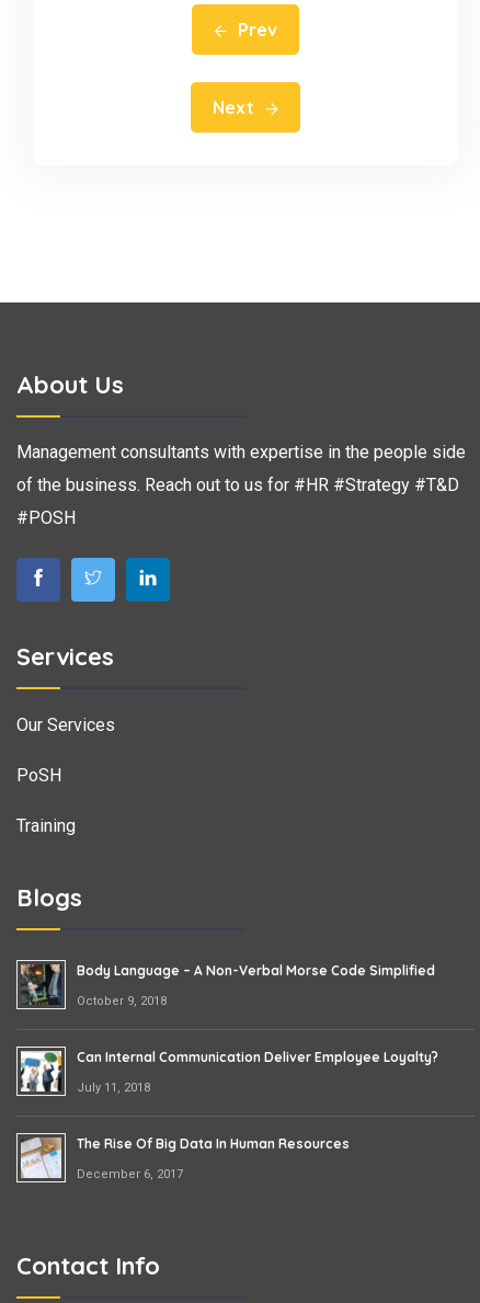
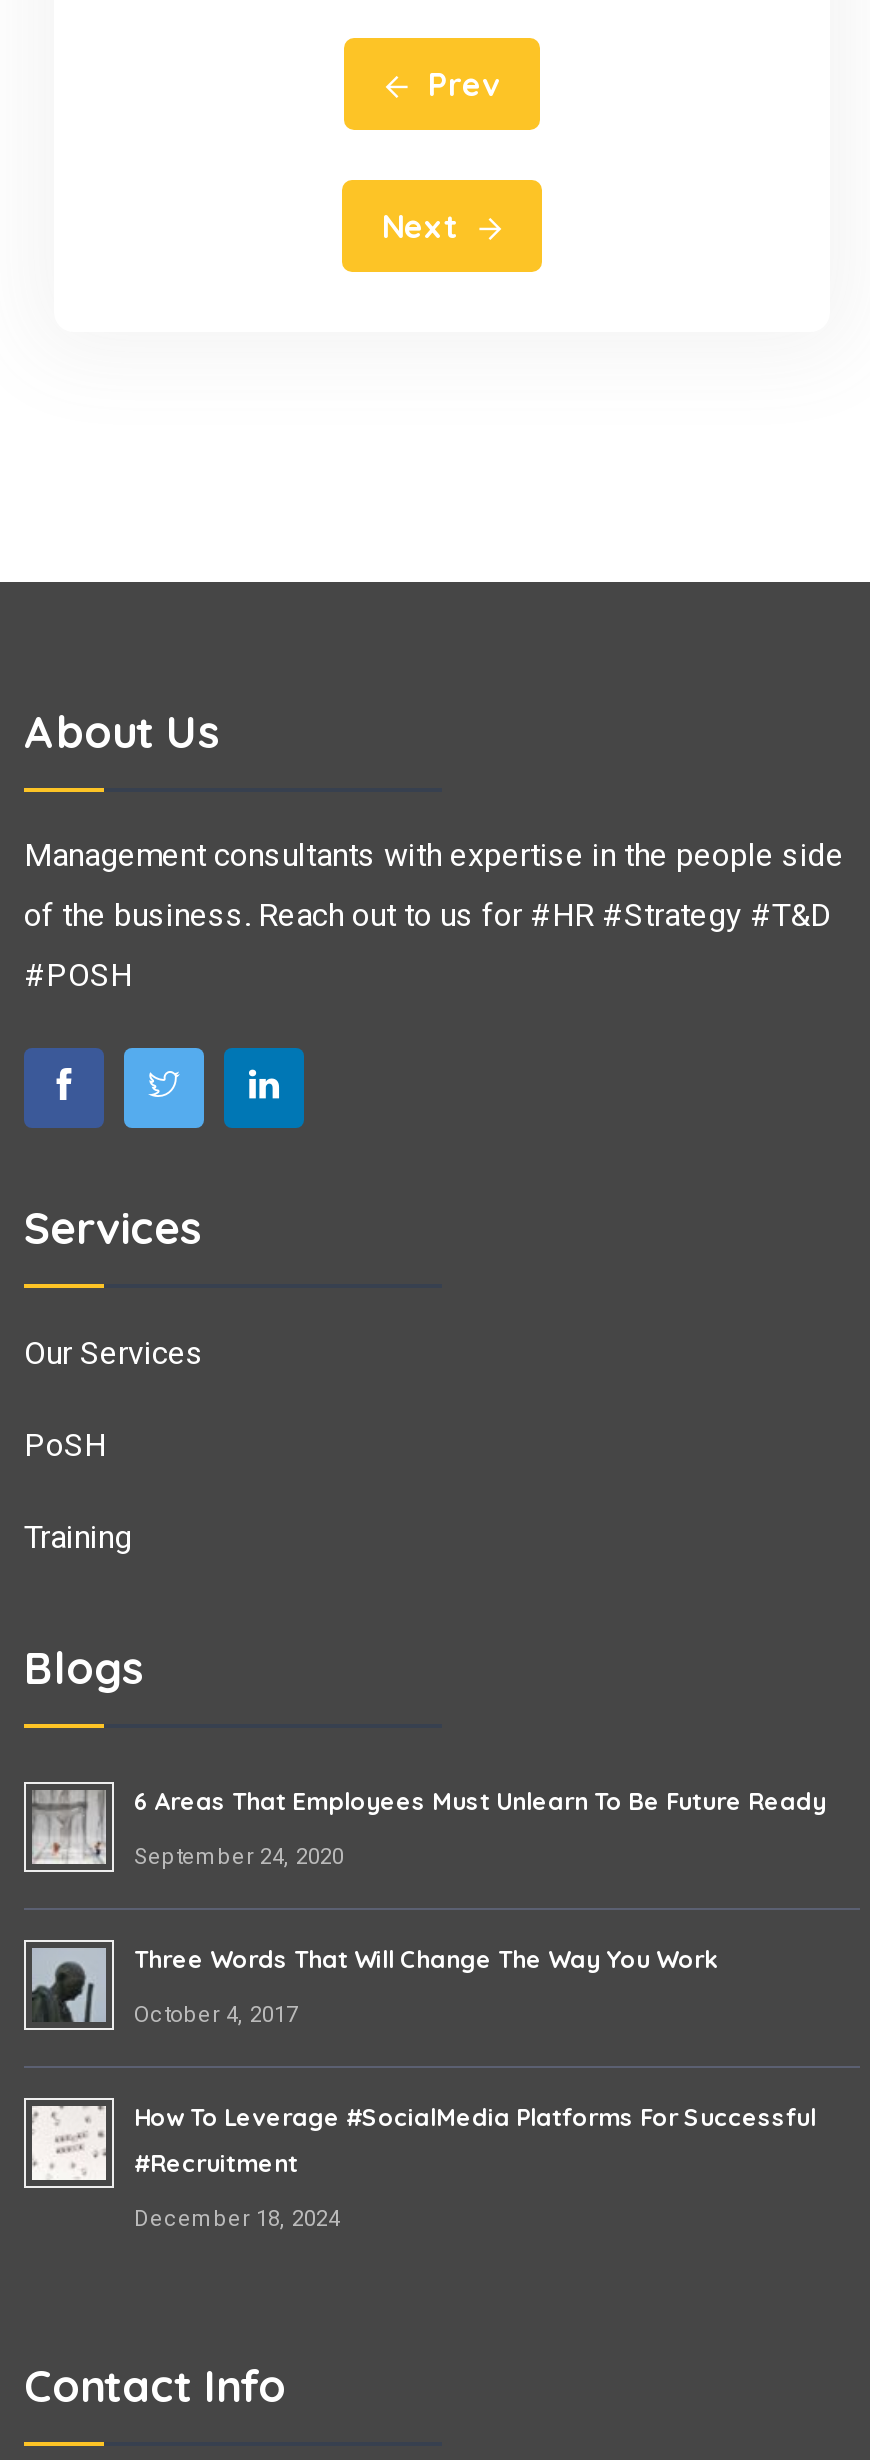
- [image]
- Body Language – A Non-Verbal Morse Code Simplified
- October 9, 2018
- Can Internal Communication Deliver Employee Loyalty?
- July 11, 2018
- The Rise Of Big Data In Human Resources
- December 6, 2017
+ [image]
+ 6 Areas That Employees Must Unlearn To Be Future Ready
+ September 24, 2020
+ Three Words That Will Change The Way You Work
+ October 4, 2017
+ How To Leverage #SocialMedia Platforms For Successful
+ #Recruitment
+ December 18, 2024

- [image]
+ [image]

- [image]
+ [image]
